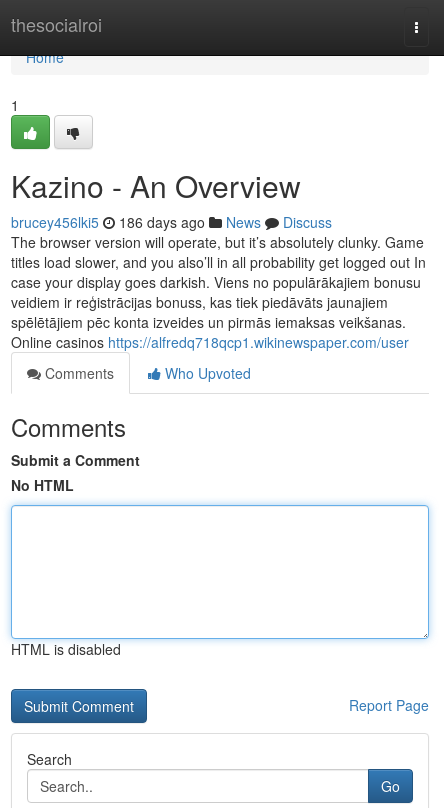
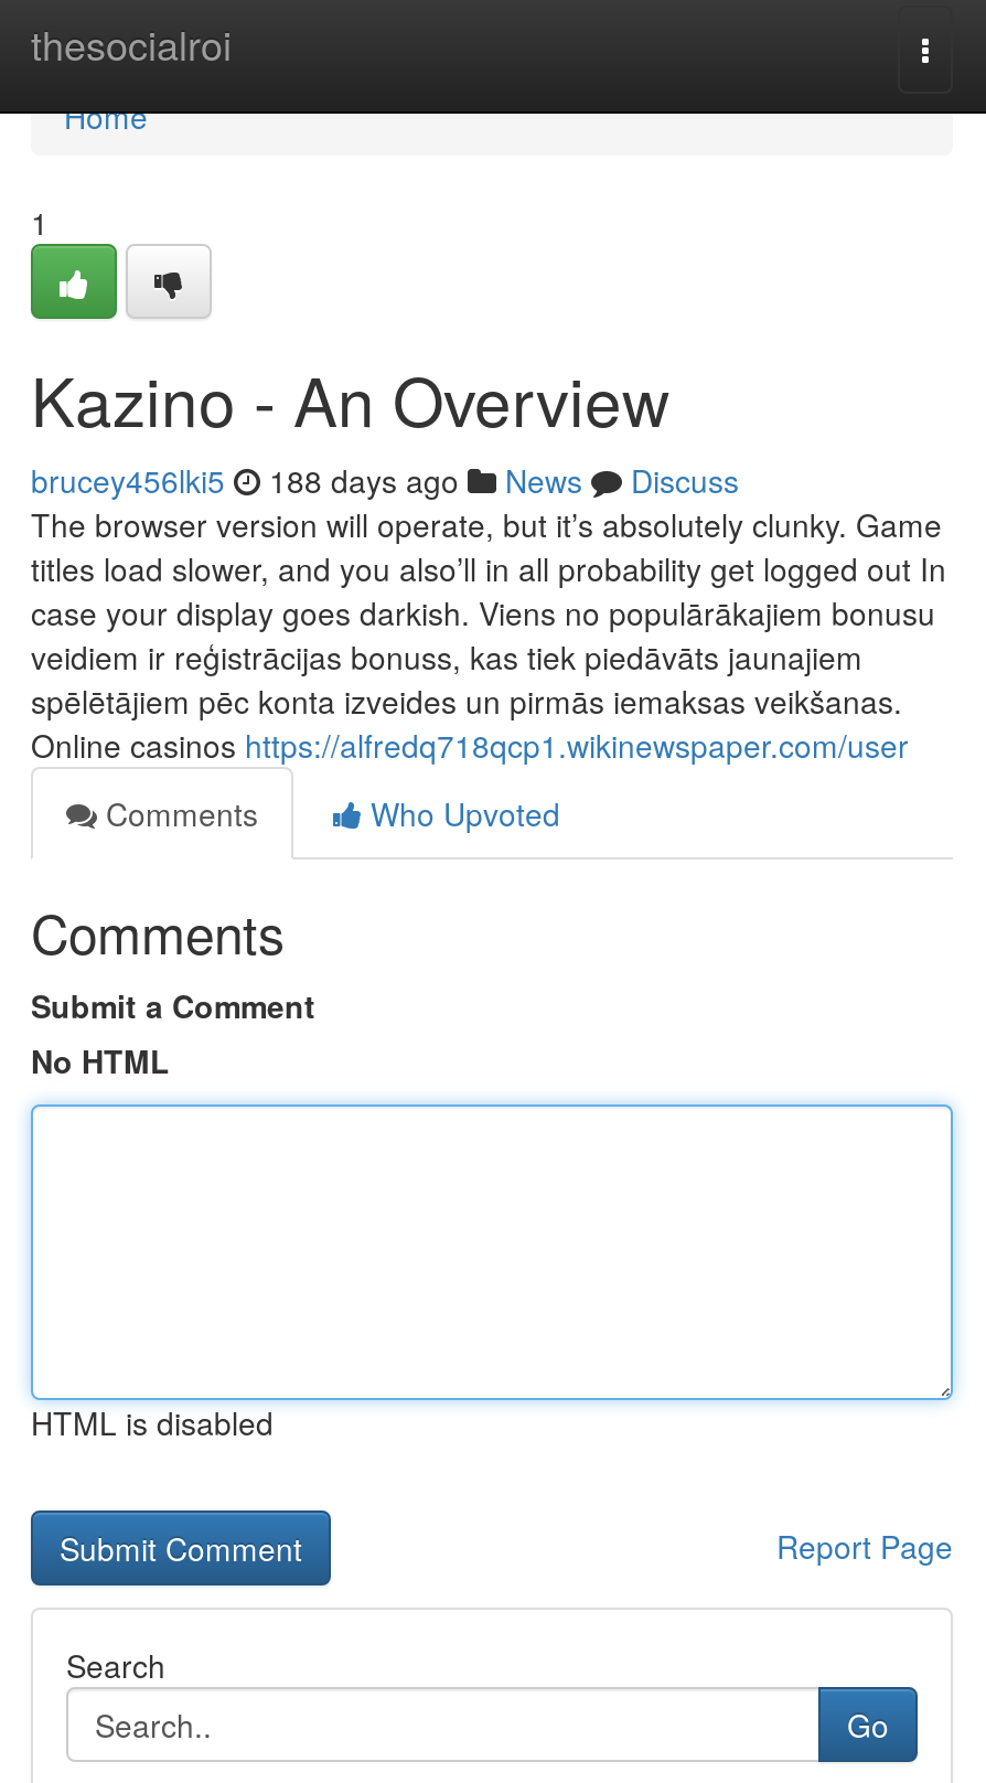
- brucey456lki5 186 days ago News Discuss
+ brucey456lki5 188 days ago News Discuss
